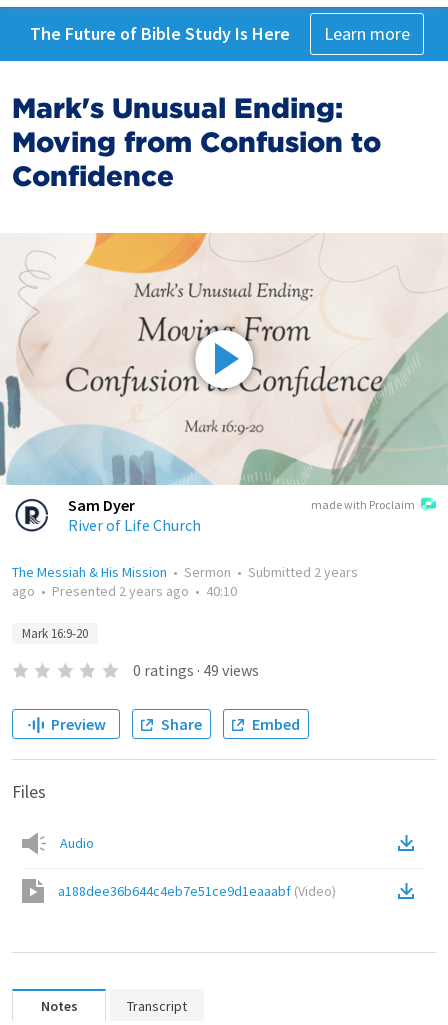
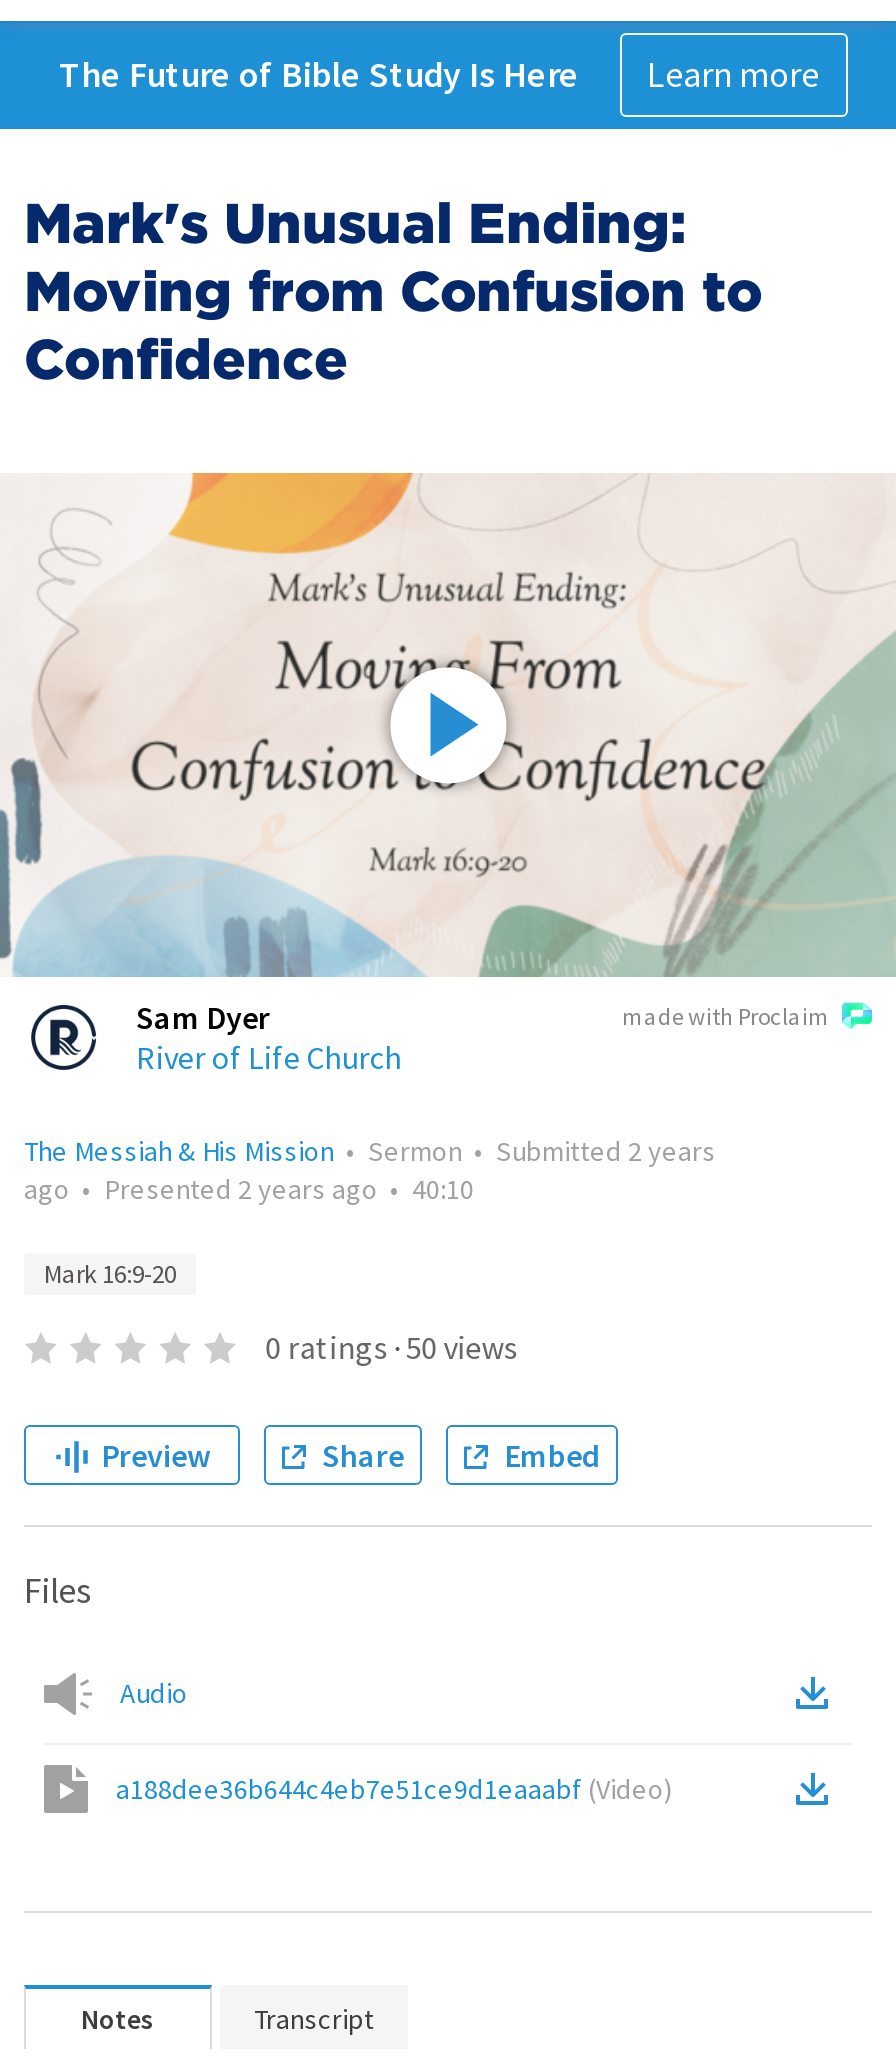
- 0 ratings · 49 views
+ 0 ratings · 50 views
